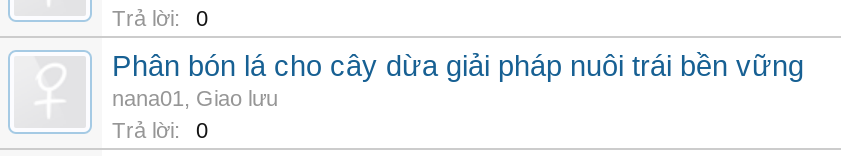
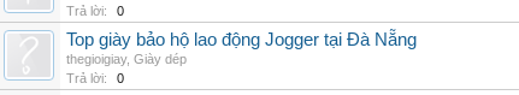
- Phân bón lá cho cây dừa giải pháp nuôi trái bền vững
- nana01, Giao lưu
+ Top giày bảo hộ lao động Jogger tại Đà Nẵng
+ thegioigiay, Giày dép
